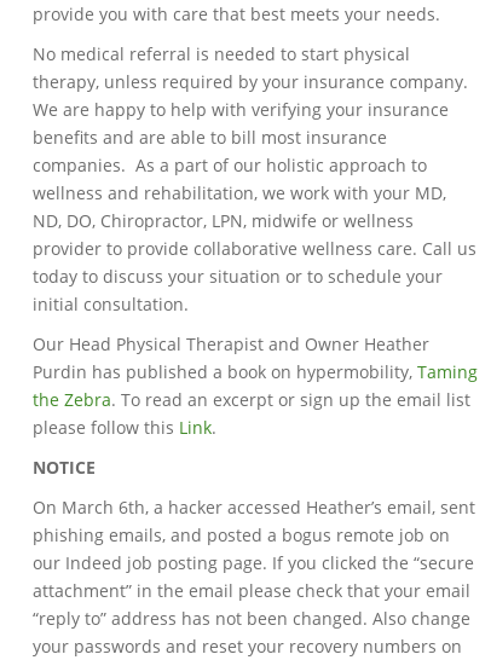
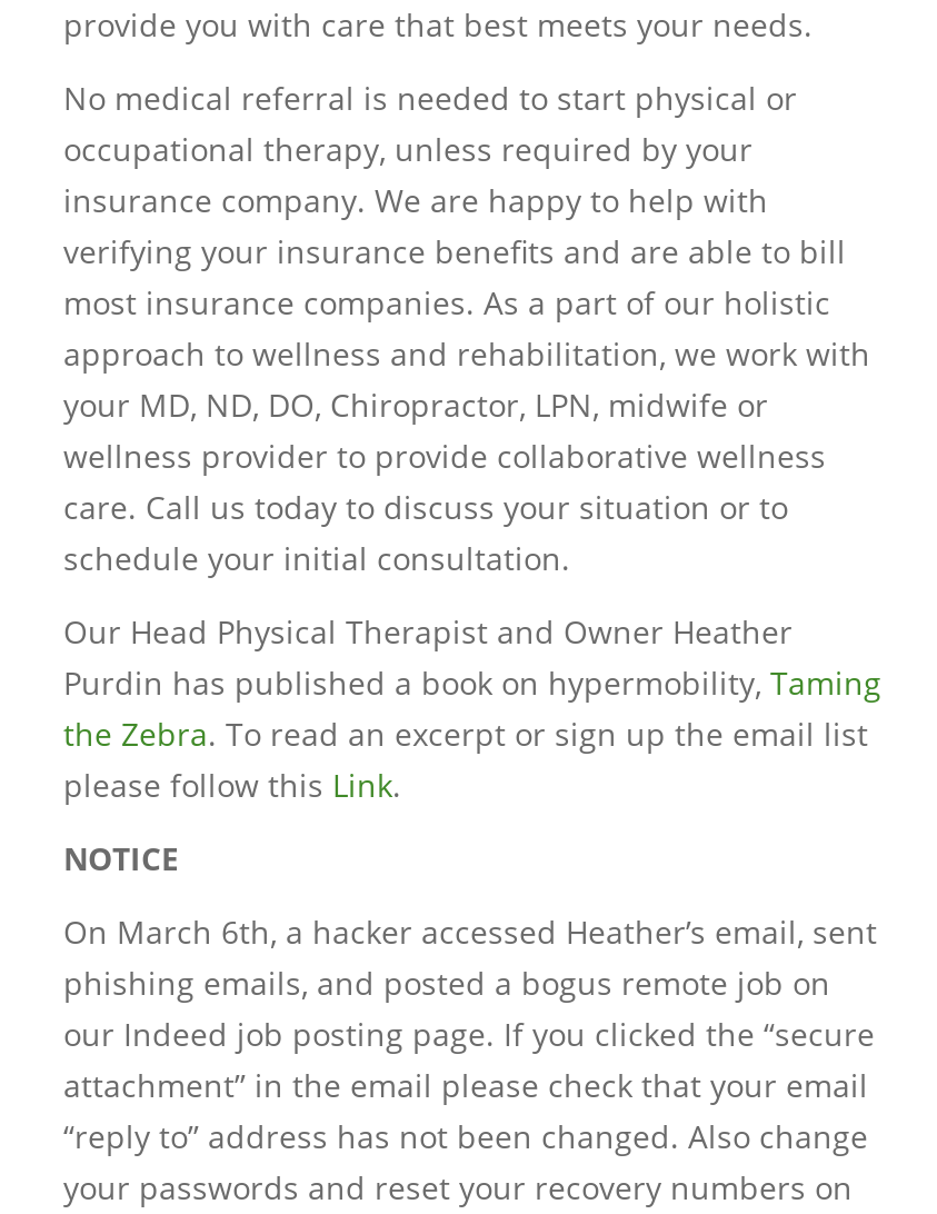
- No medical referral is needed to start physical
- therapy, unless required by your insurance company.
- We are happy to help with verifying your insurance
- benefits and are able to bill most insurance
- companies. As a part of our holistic approach to
- wellness and rehabilitation, we work with your MD,
- ND, DO, Chiropractor, LPN, midwife or wellness
- provider to provide collaborative wellness care. Call us
- today to discuss your situation or to schedule your
- initial consultation.
+ No medical referral is needed to start physical or
+ occupational therapy, unless required by your
+ insurance company. We are happy to help with
+ verifying your insurance benefits and are able to bill
+ most insurance companies. As a part of our holistic
+ approach to wellness and rehabilitation, we work with
+ your MD, ND, DO, Chiropractor, LPN, midwife or
+ wellness provider to provide collaborative wellness
+ care. Call us today to discuss your situation or to
+ schedule your initial consultation.
